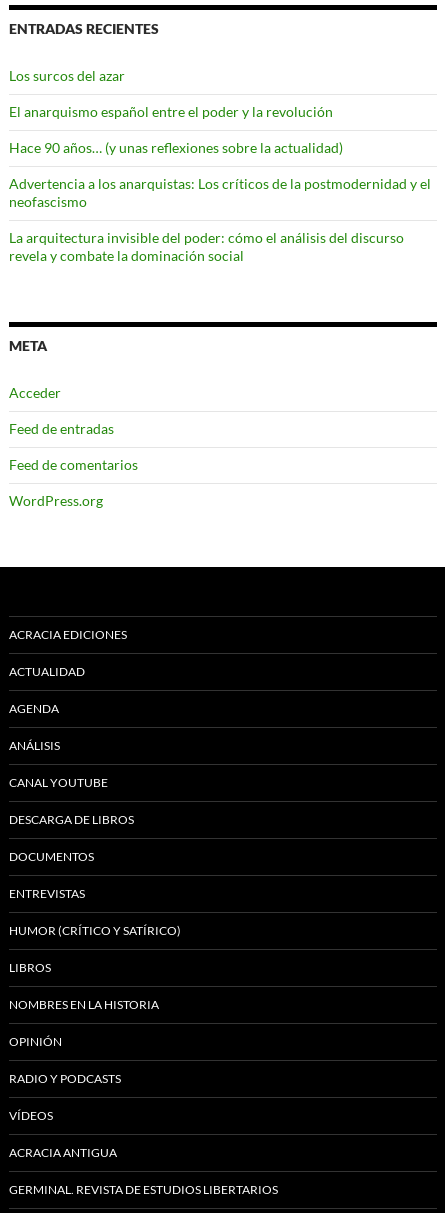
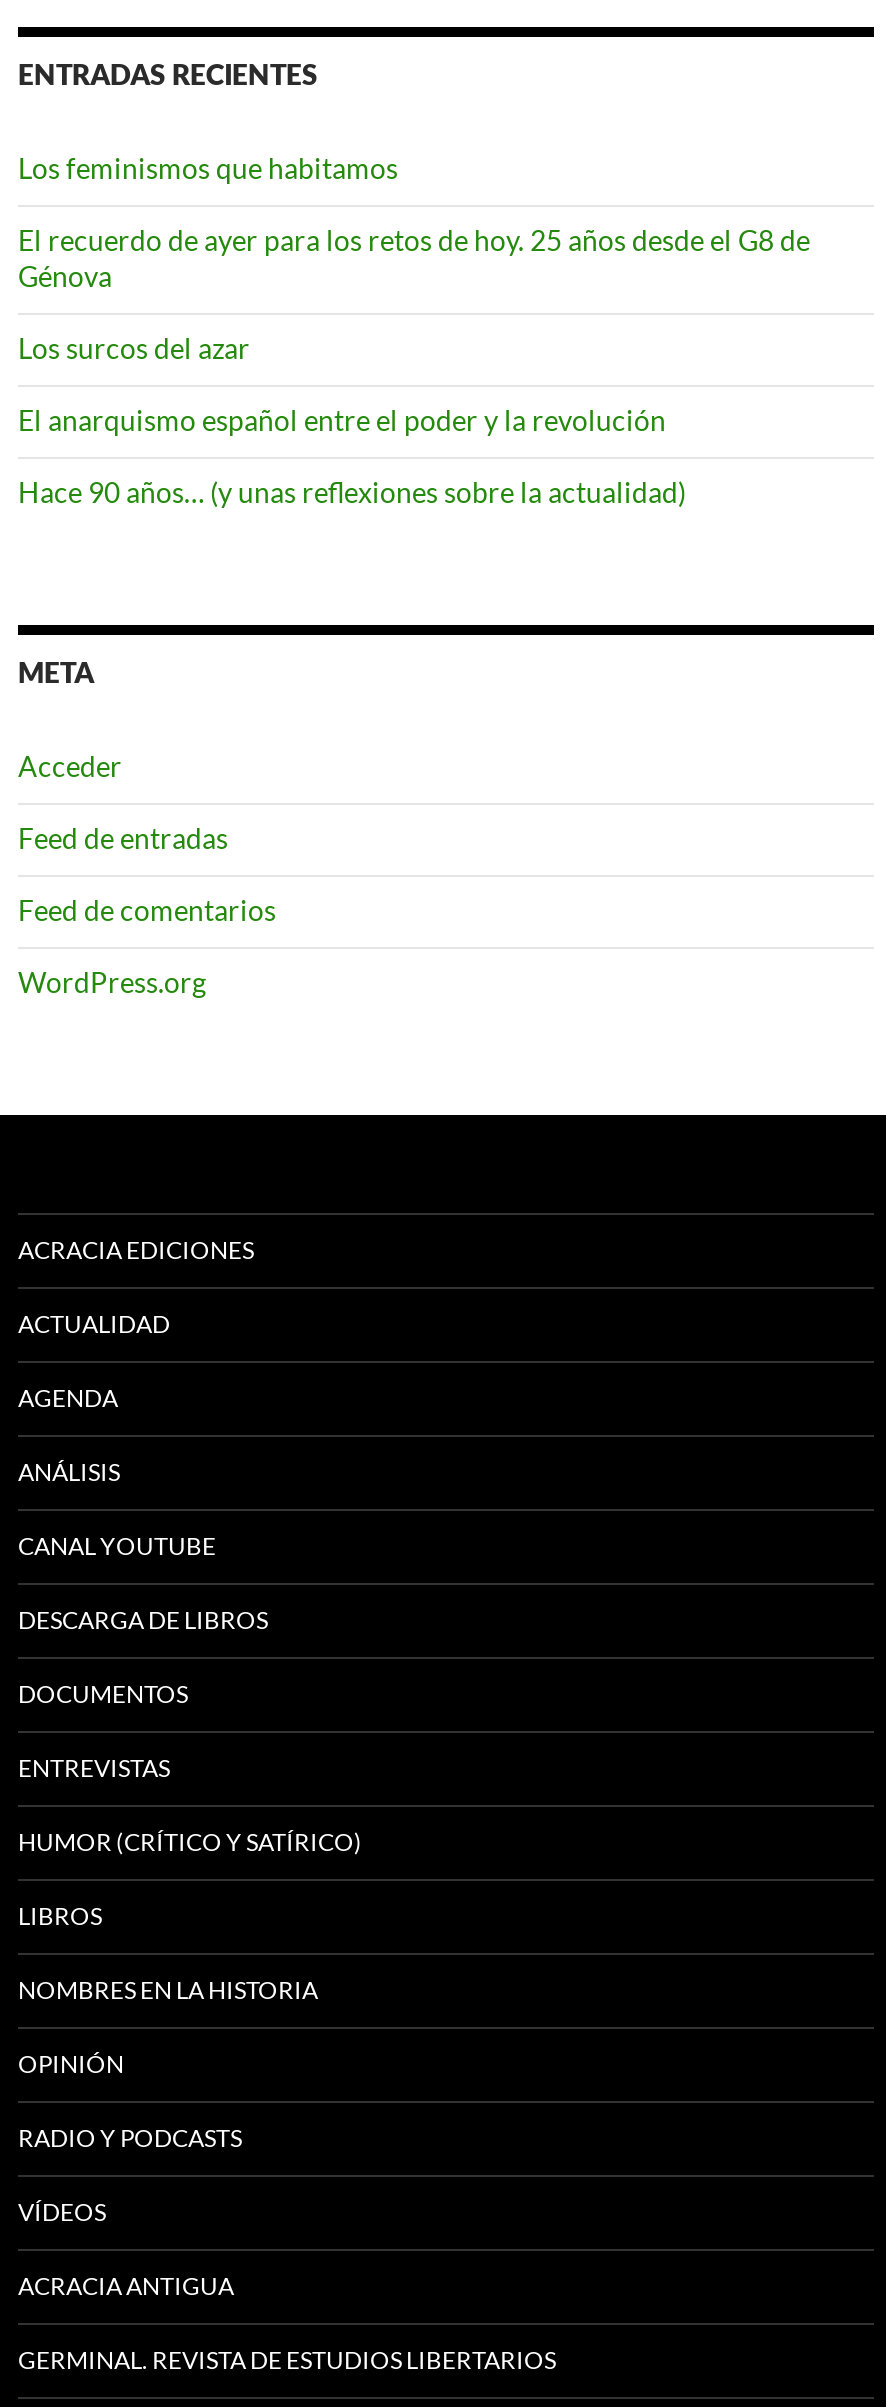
+ Los feminismos que habitamos
+ El recuerdo de ayer para los retos de hoy. 25 años desde el G8 de
+ Génova

moved down: Los surcos del azar | El anarquismo español entre el poder y la revolución | Hace 90 años… (y unas reflexiones sobre la actualidad)

- Advertencia a los anarquistas: Los críticos de la postmodernidad y el
- neofascismo
- La arquitectura invisible del poder: cómo el análisis del discurso
- revela y combate la dominación social
